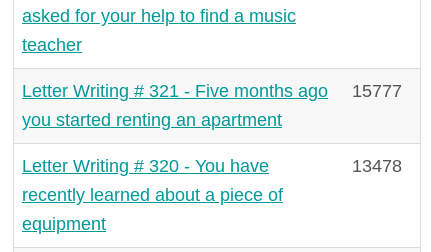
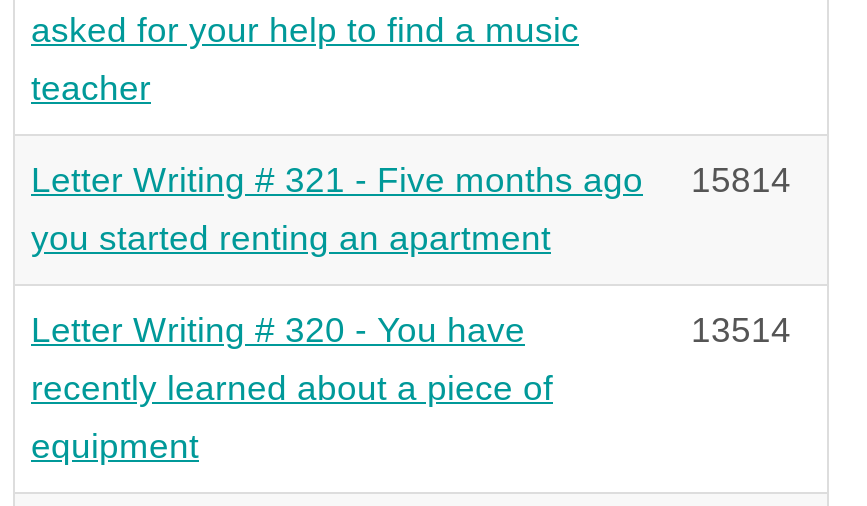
- Letter Writing # 321 - Five months ago 15777
+ Letter Writing # 321 - Five months ago 15814

- 13478
+ 13514
